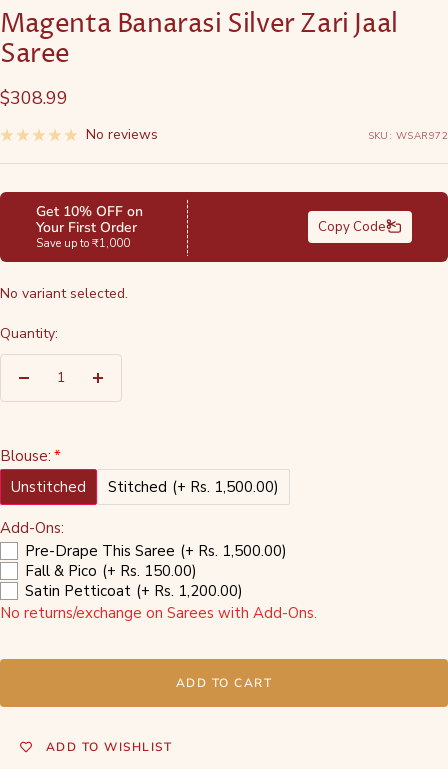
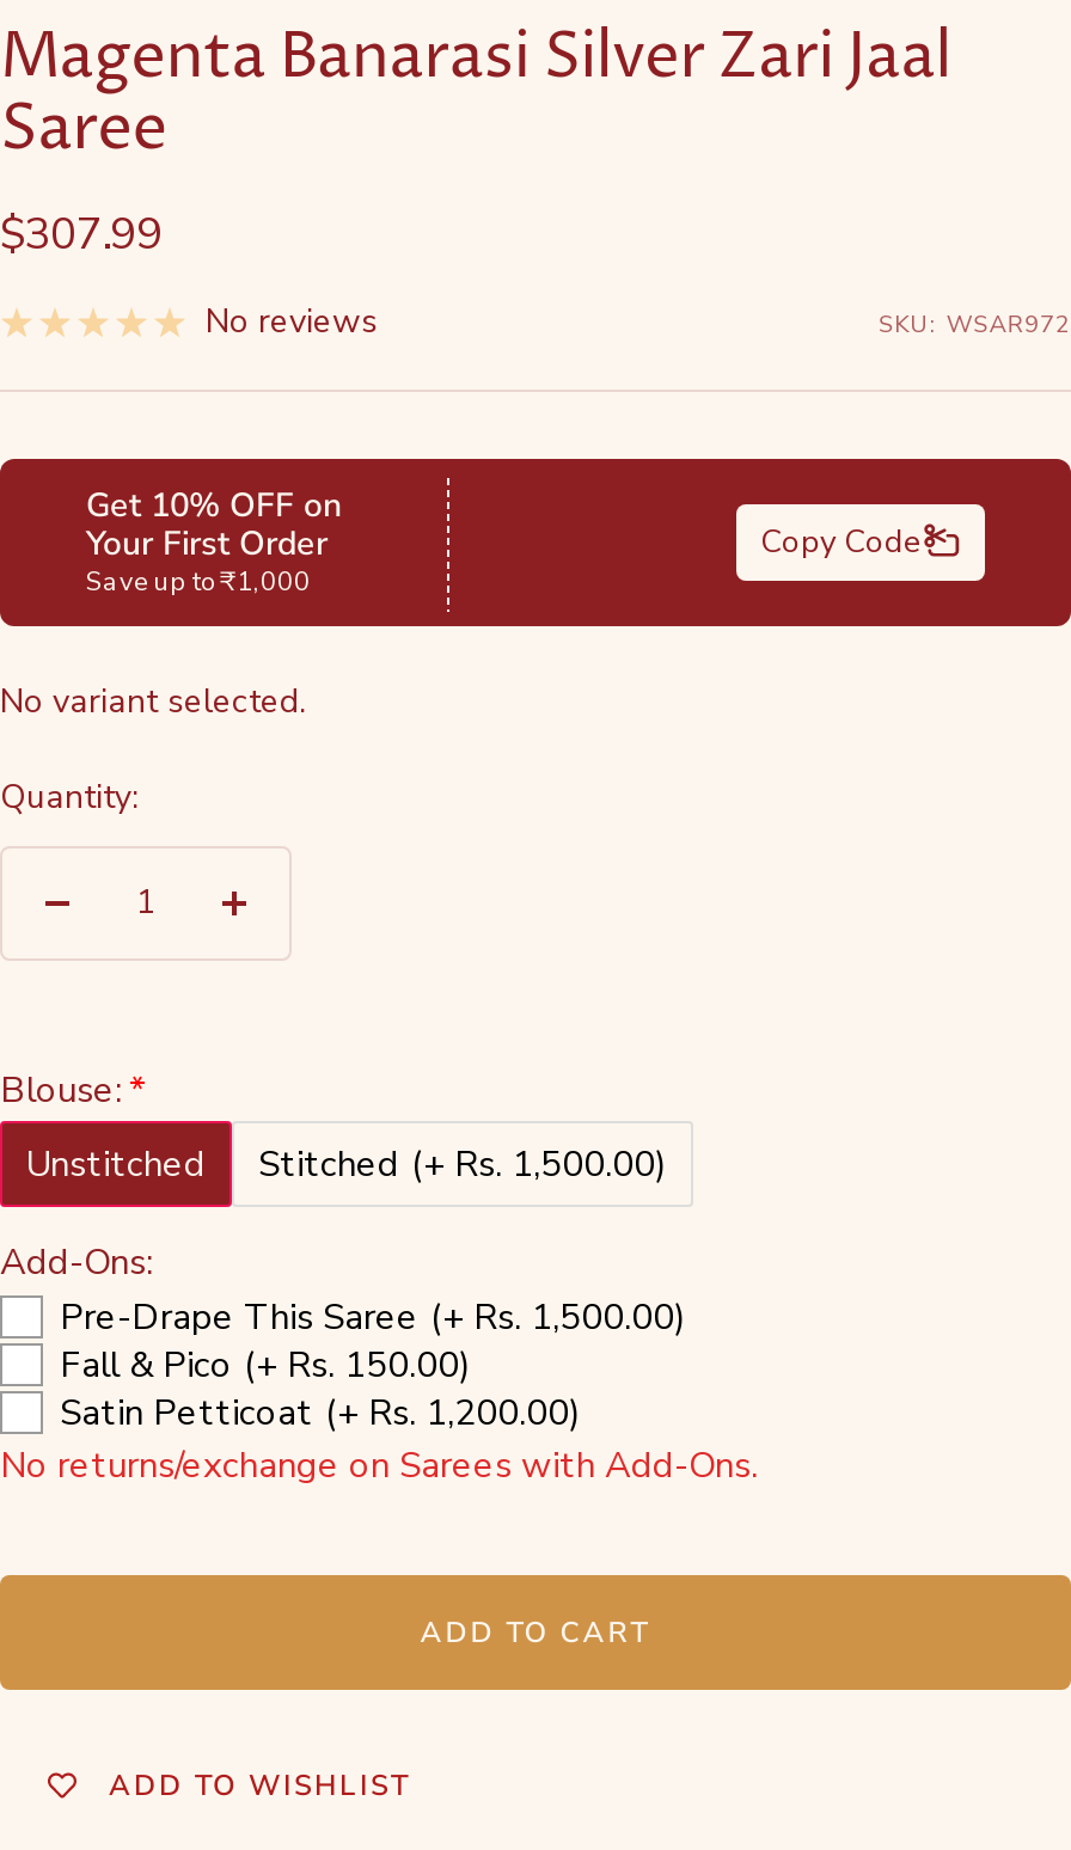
- $308.99
+ $307.99
